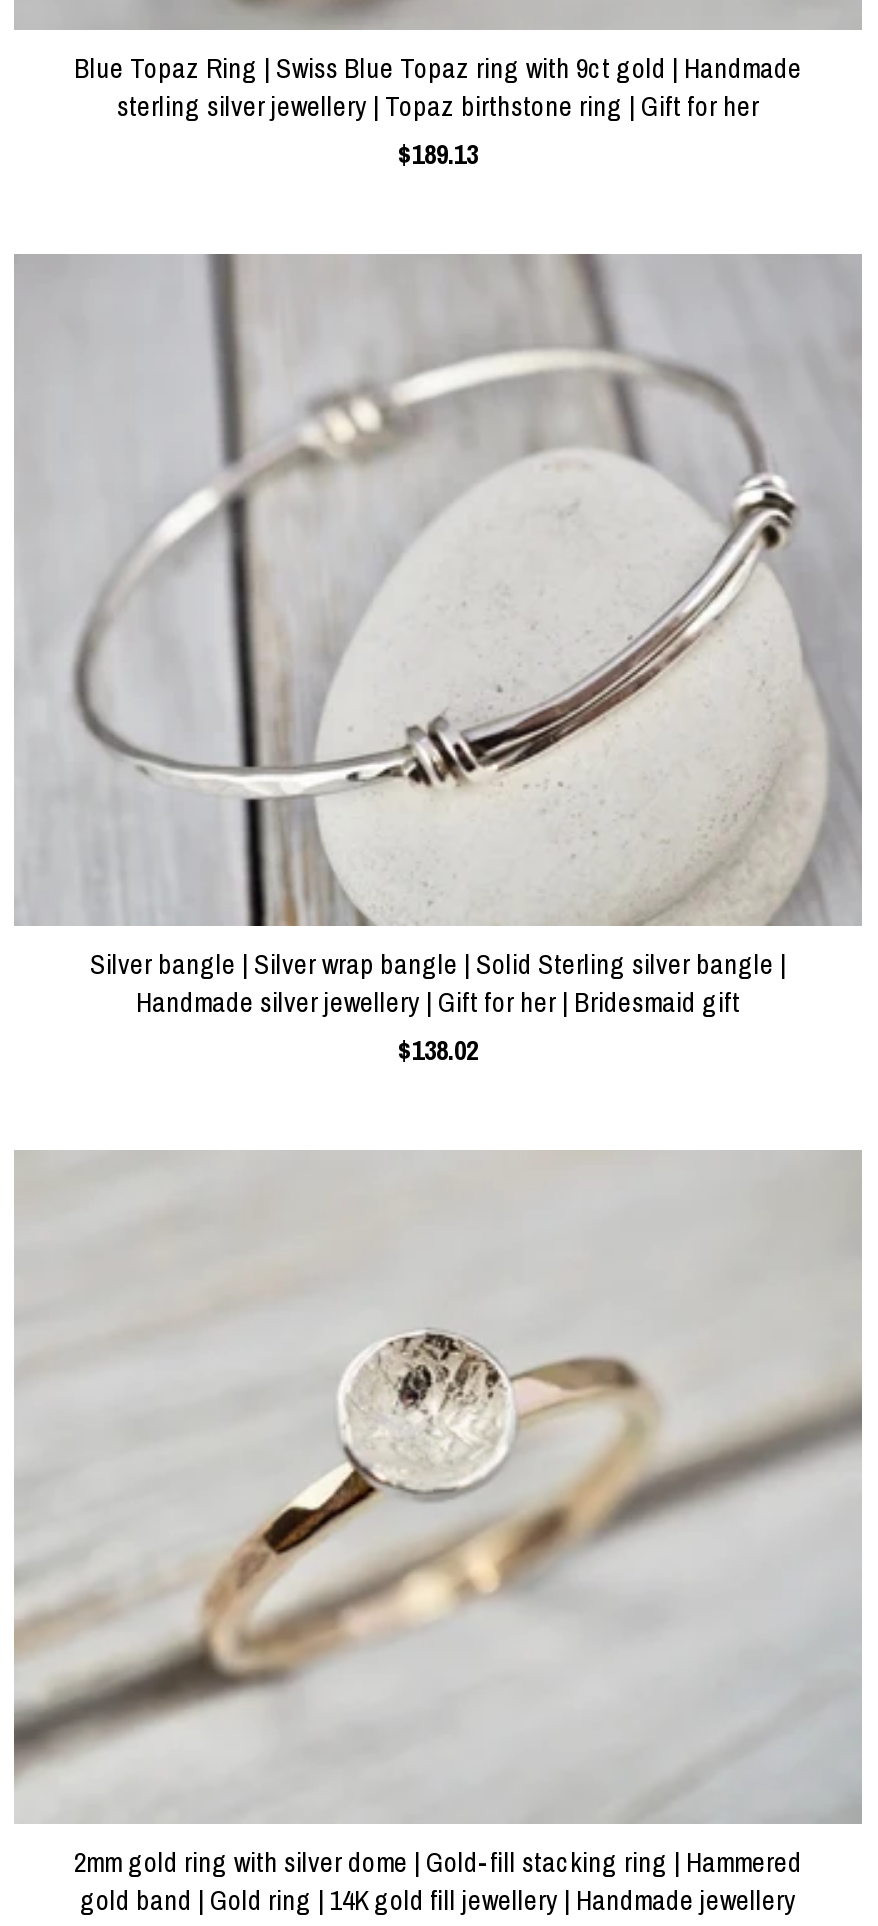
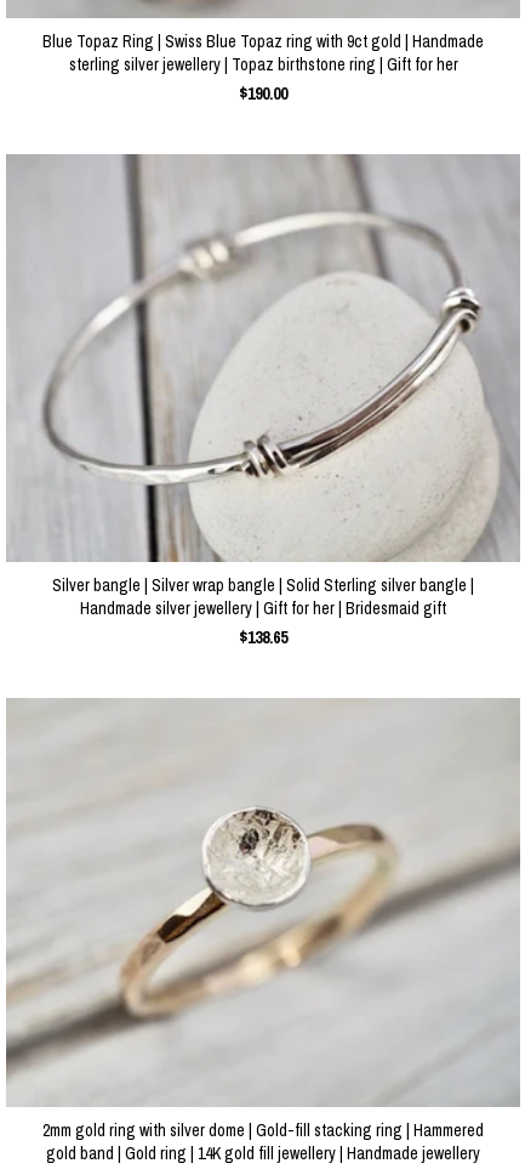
- $189.13
+ $190.00

- $138.02
+ $138.65
